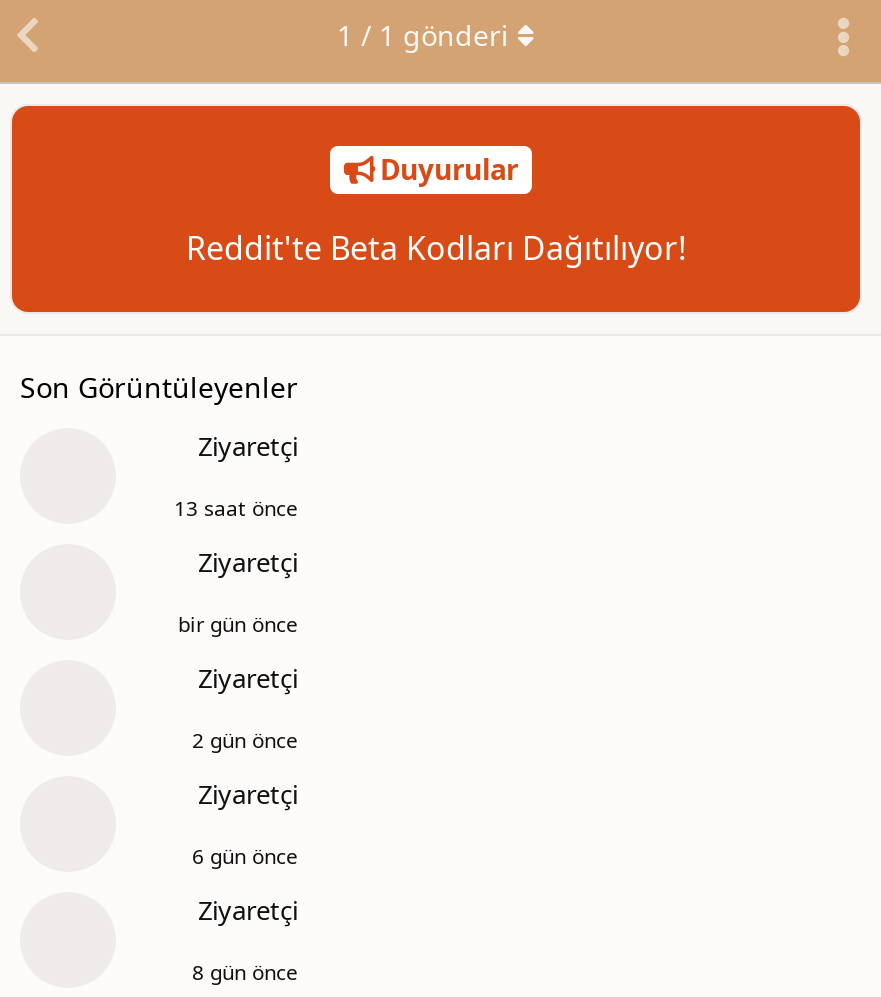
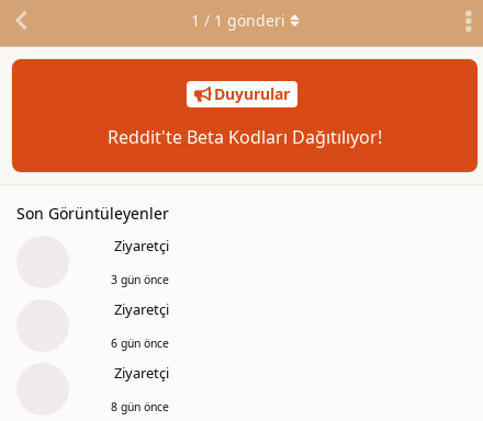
- 13 saat önce
- Ziyaretçi
- bir gün önce
- Ziyaretçi
- 2 gün önce
+ 3 gün önce
